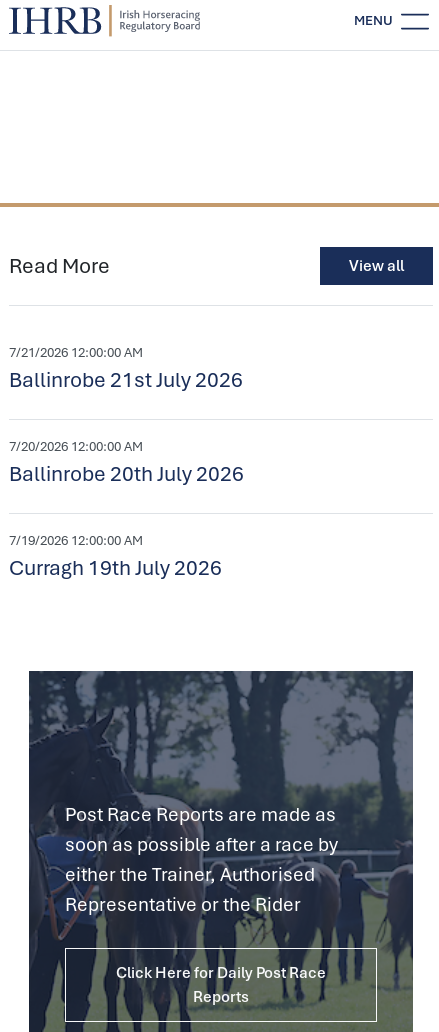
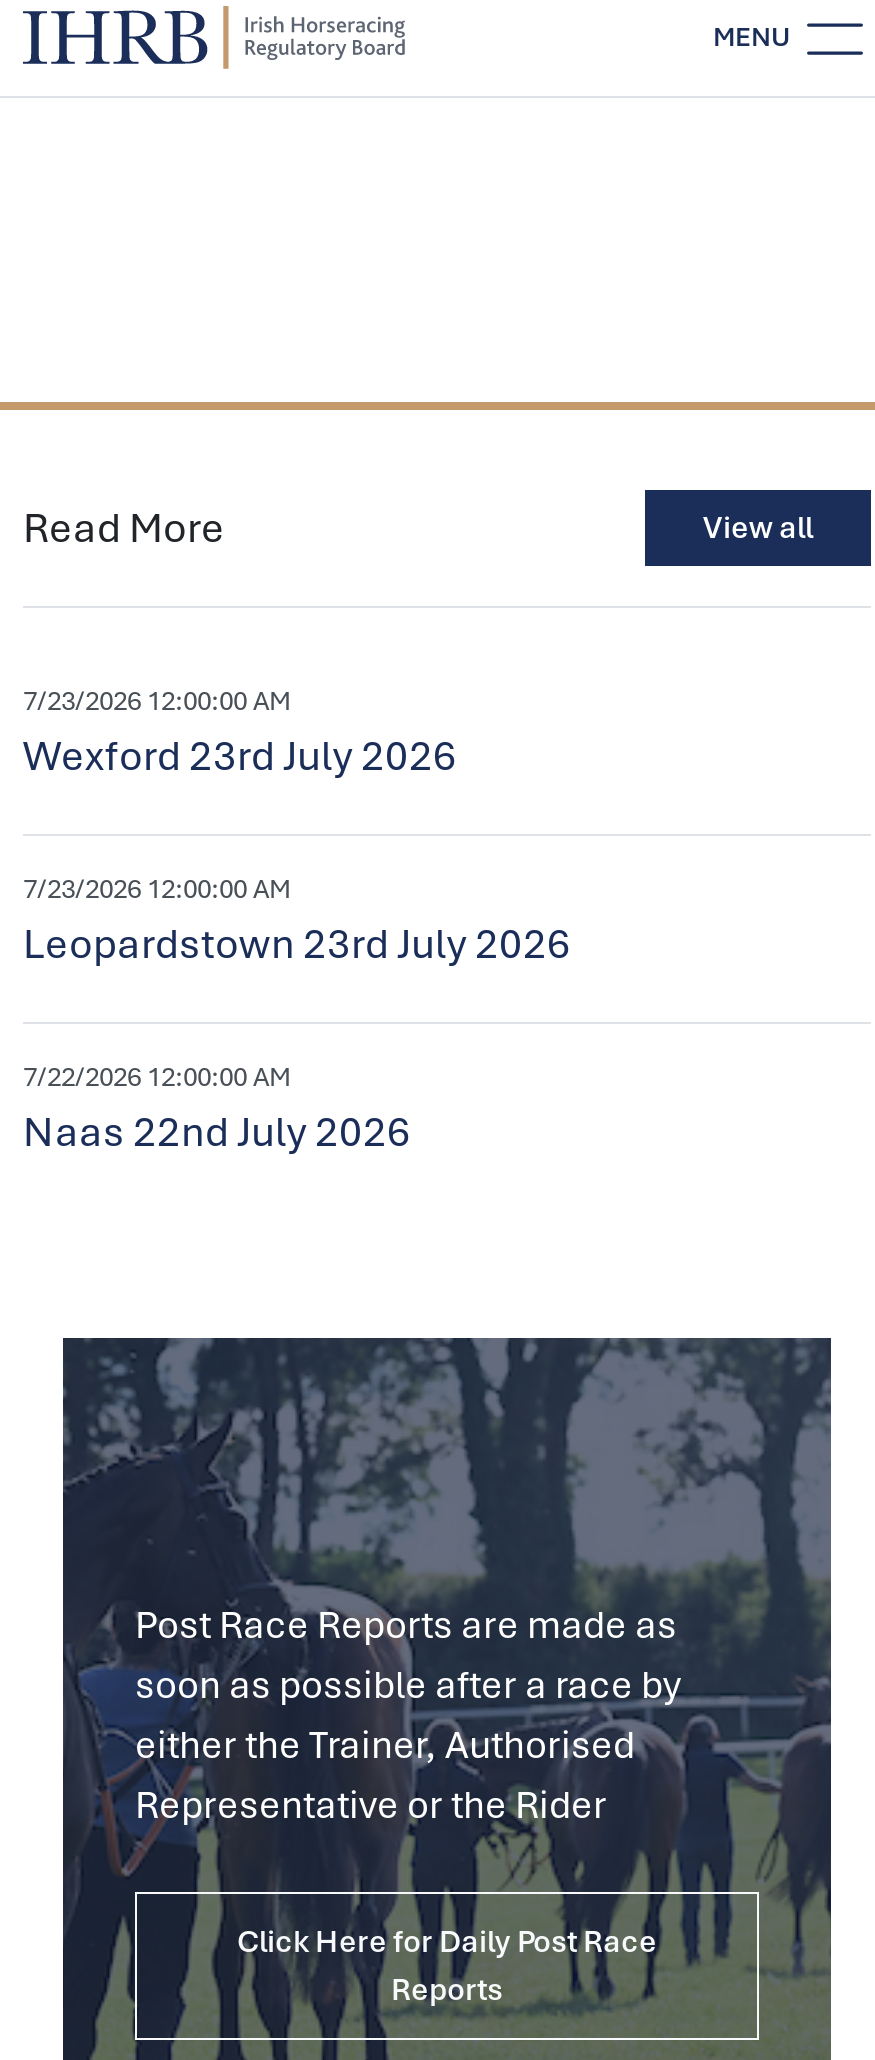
- 7/21/2026 12:00:00 AM
+ 7/23/2026 12:00:00 AM

- Ballinrobe 21st July 2026
+ Wexford 23rd July 2026

- 7/20/2026 12:00:00 AM
+ 7/23/2026 12:00:00 AM

- Ballinrobe 20th July 2026
+ Leopardstown 23rd July 2026

- 7/19/2026 12:00:00 AM
+ 7/22/2026 12:00:00 AM

- Curragh 19th July 2026
+ Naas 22nd July 2026
